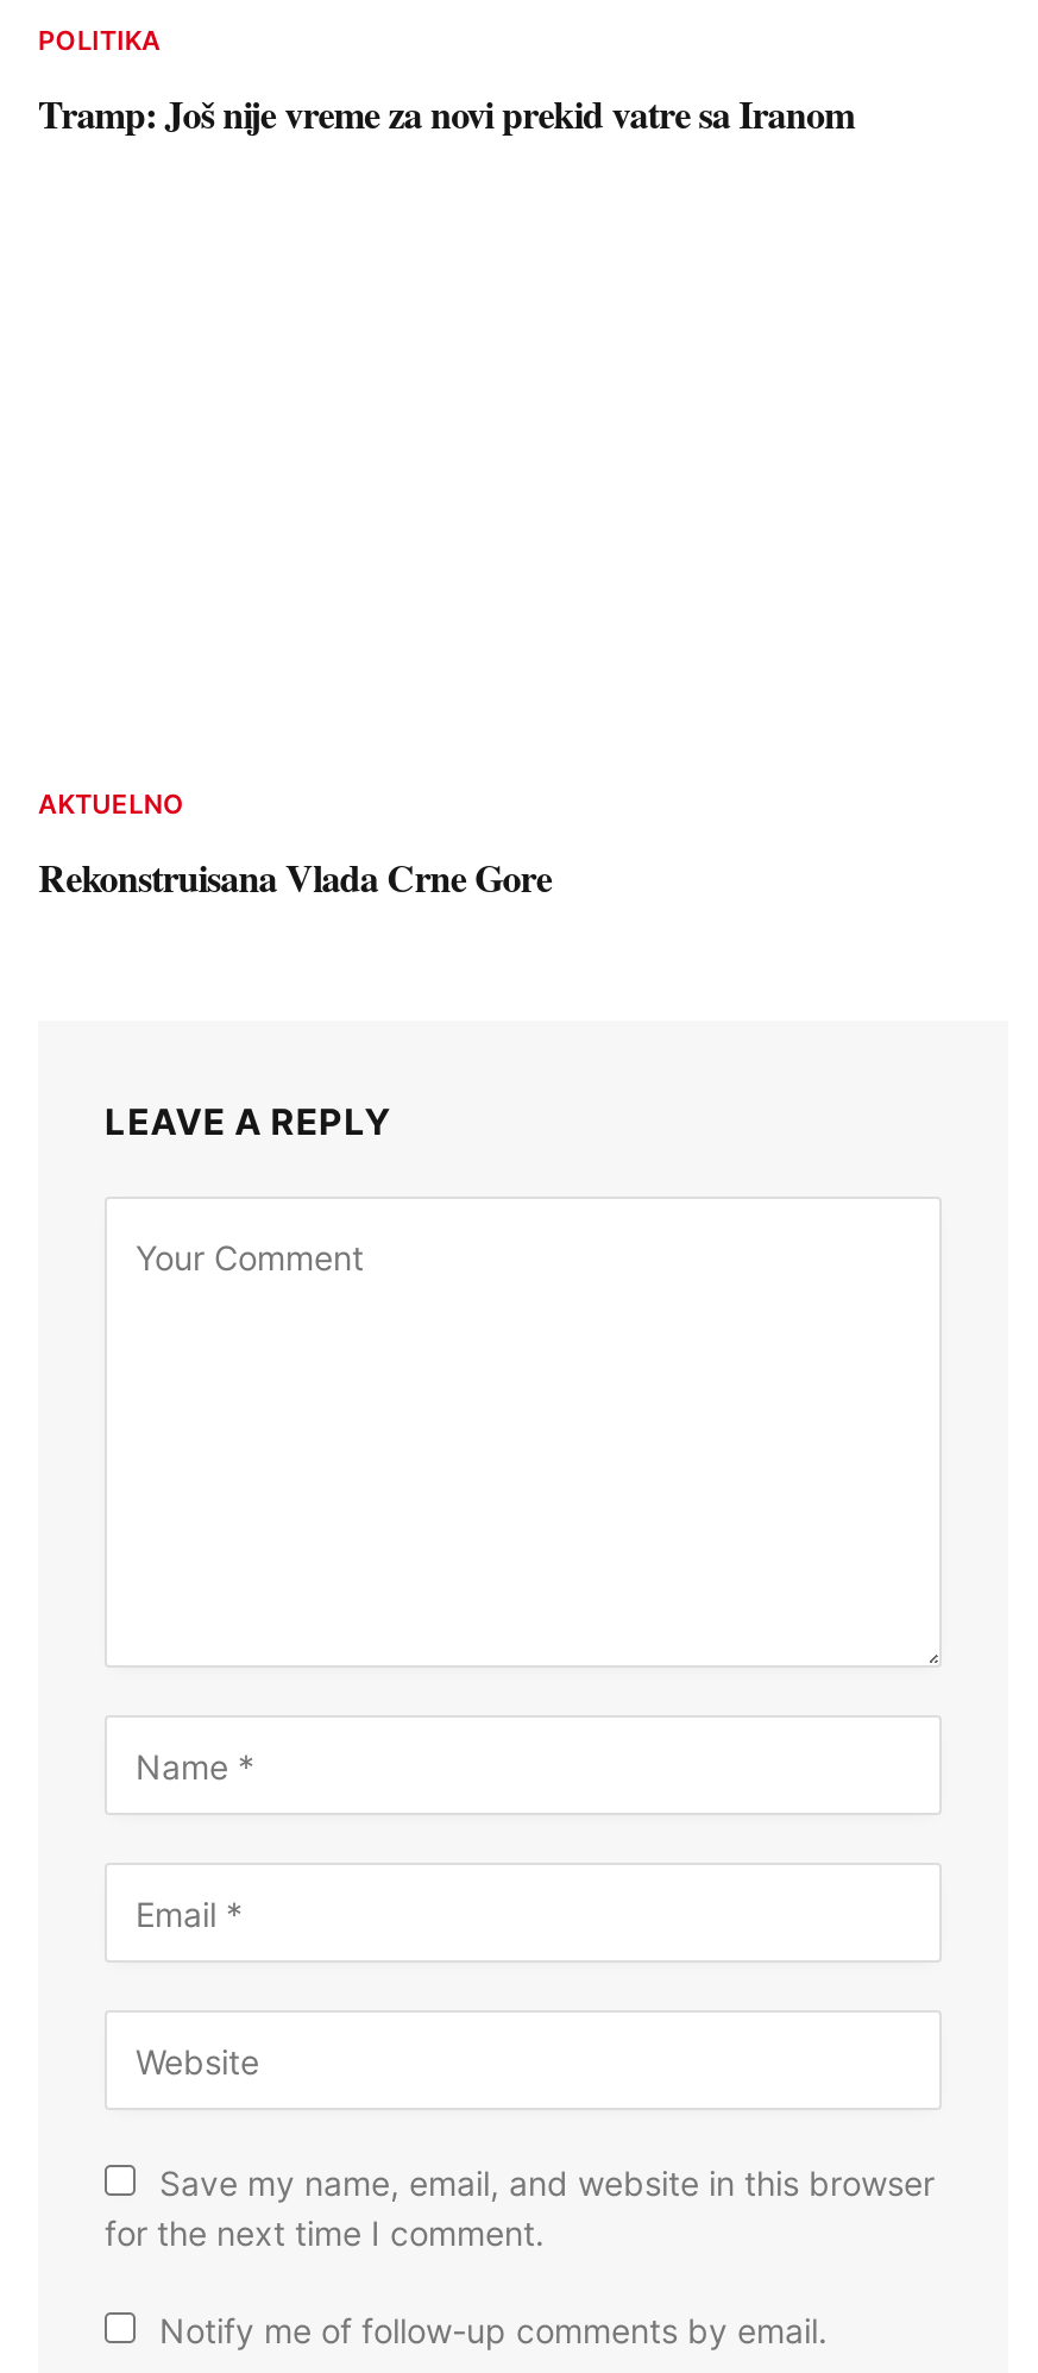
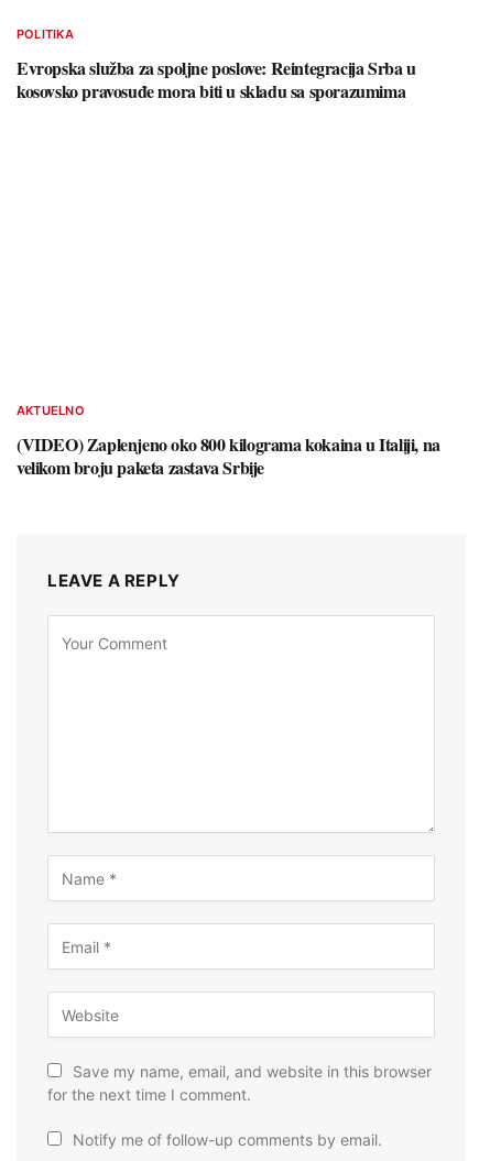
- Tramp: Još nije vreme za novi prekid vatre sa Iranom
+ Evropska služba za spoljne poslove: Reintegracija Srba u
+ kosovsko pravosuđe mora biti u skladu sa sporazumima

- Rekonstruisana Vlada Crne Gore
+ (VIDEO) Zaplenjeno oko 800 kilograma kokaina u Italiji, na
+ velikom broju paketa zastava Srbije
